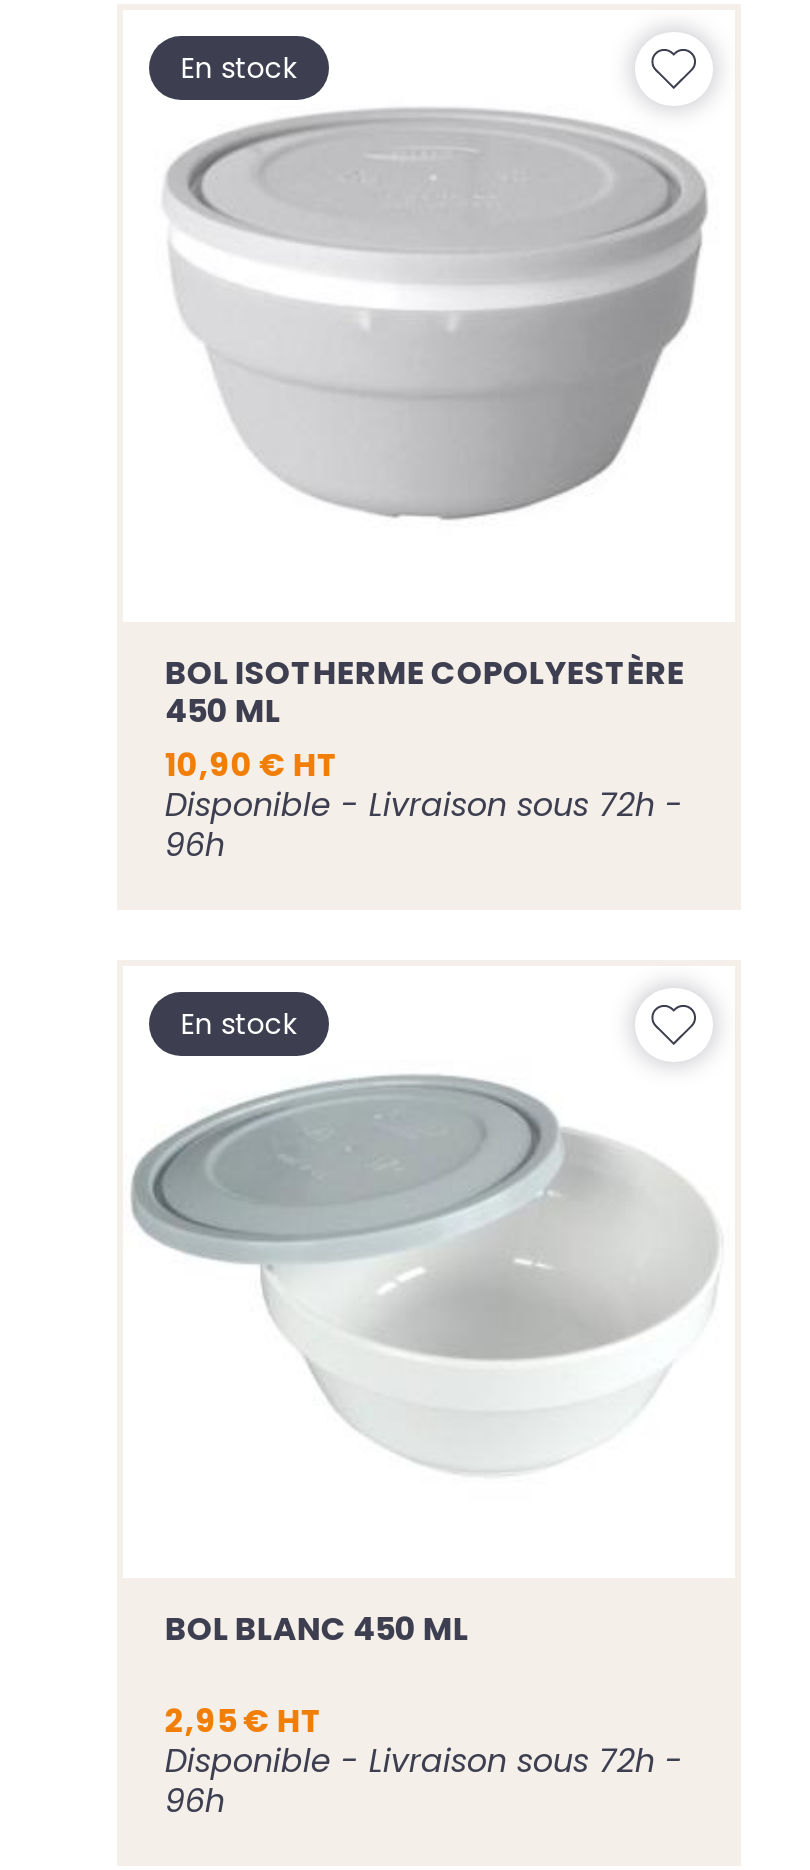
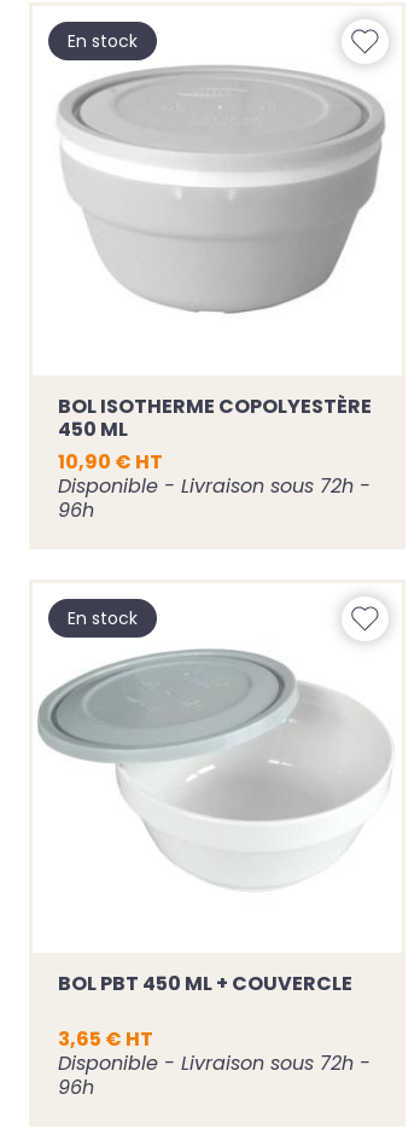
- BOL BLANC 450 ML
+ BOL PBT 450 ML + COUVERCLE

- 2,95 € HT
+ 3,65 € HT
